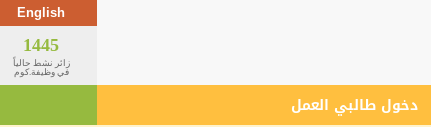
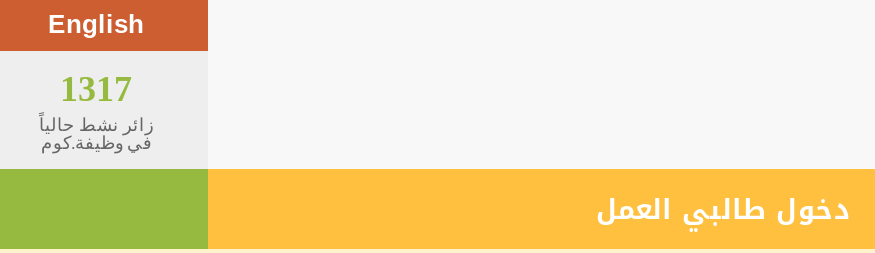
- 1445
+ 1317
